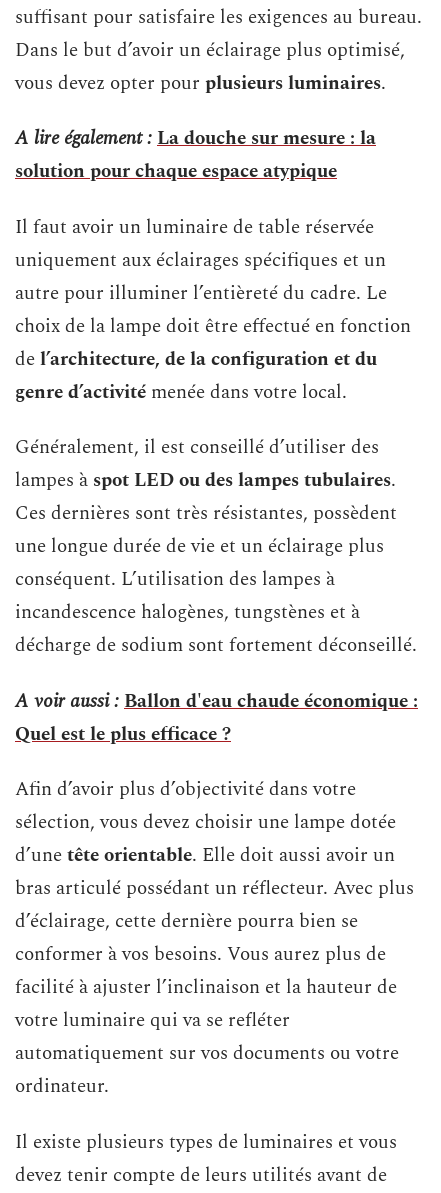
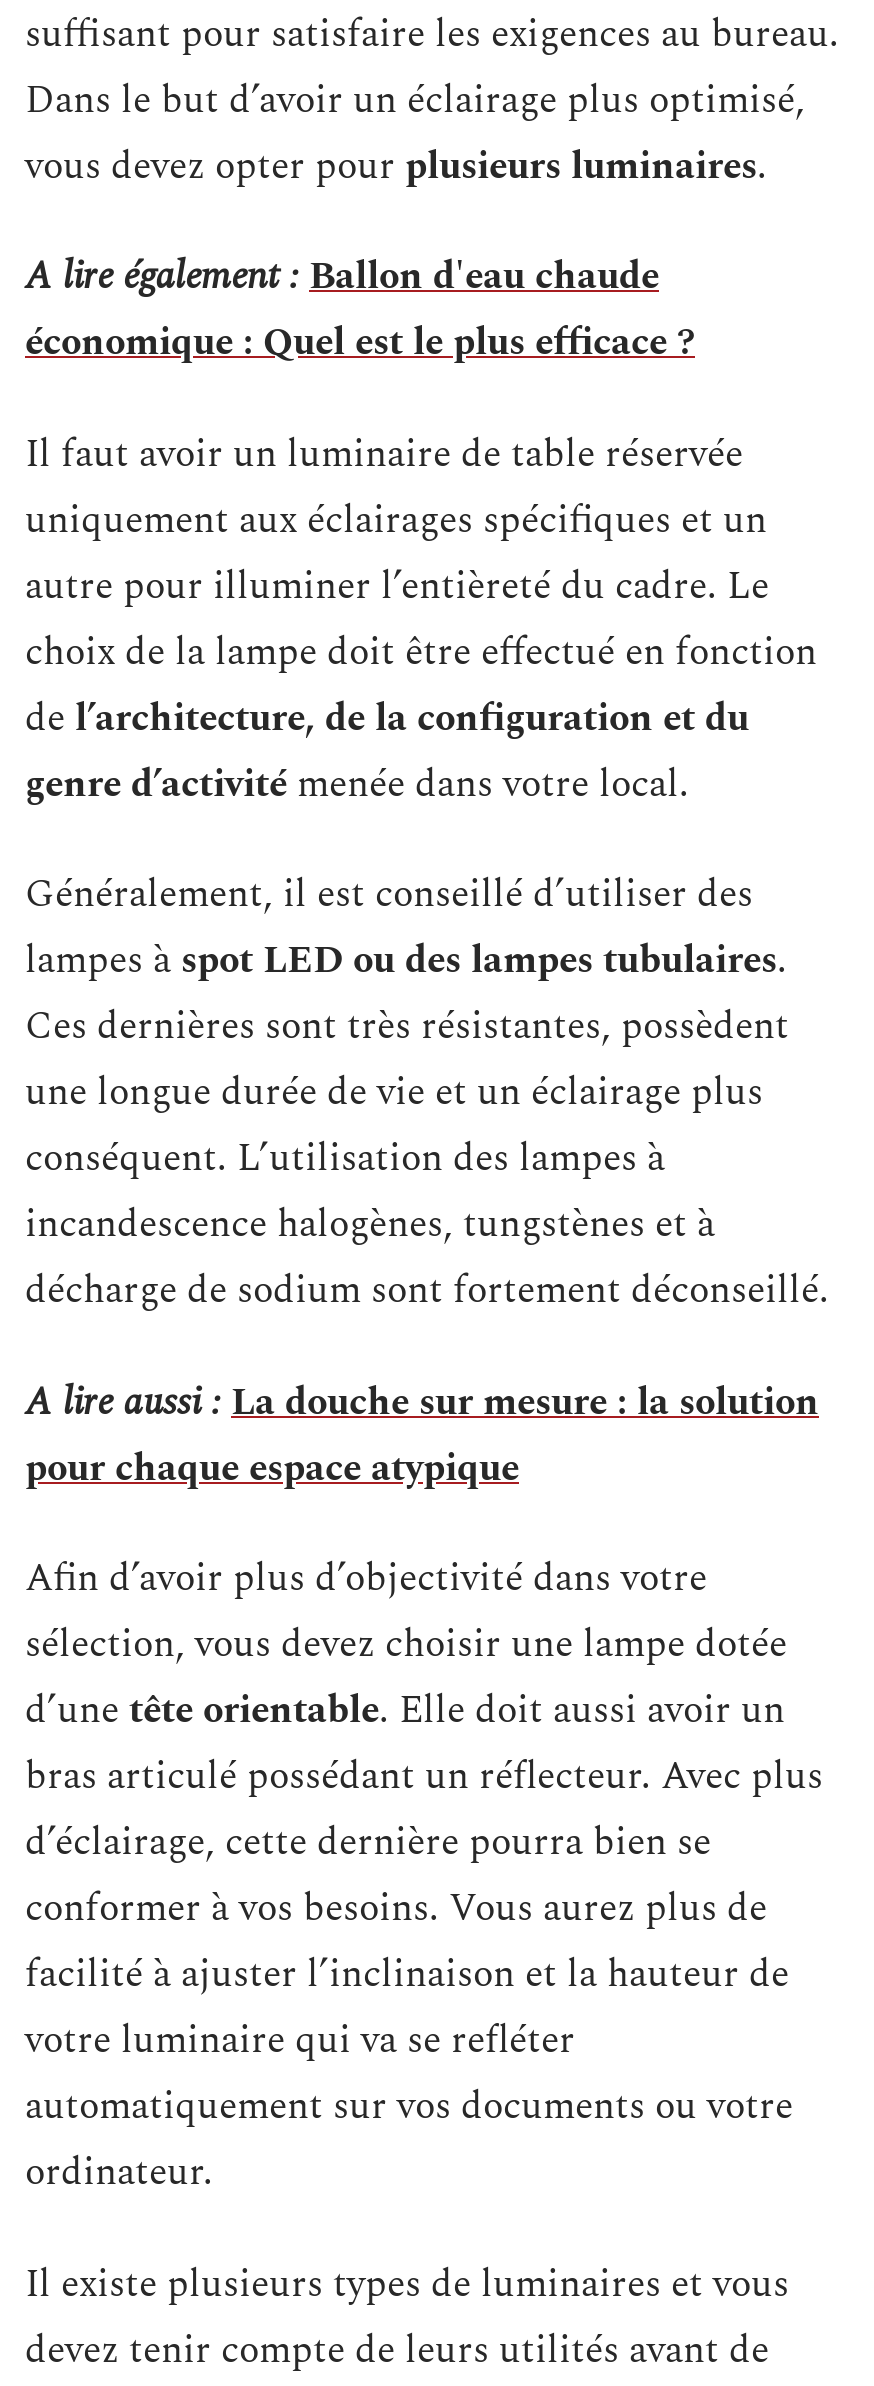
- A lire également : La douche sur mesure : la
- solution pour chaque espace atypique
+ A lire également : Ballon d'eau chaude
+ économique : Quel est le plus efficace ?

- A voir aussi : Ballon d'eau chaude économique :
- Quel est le plus efficace ?
+ A lire aussi : La douche sur mesure : la solution
+ pour chaque espace atypique
